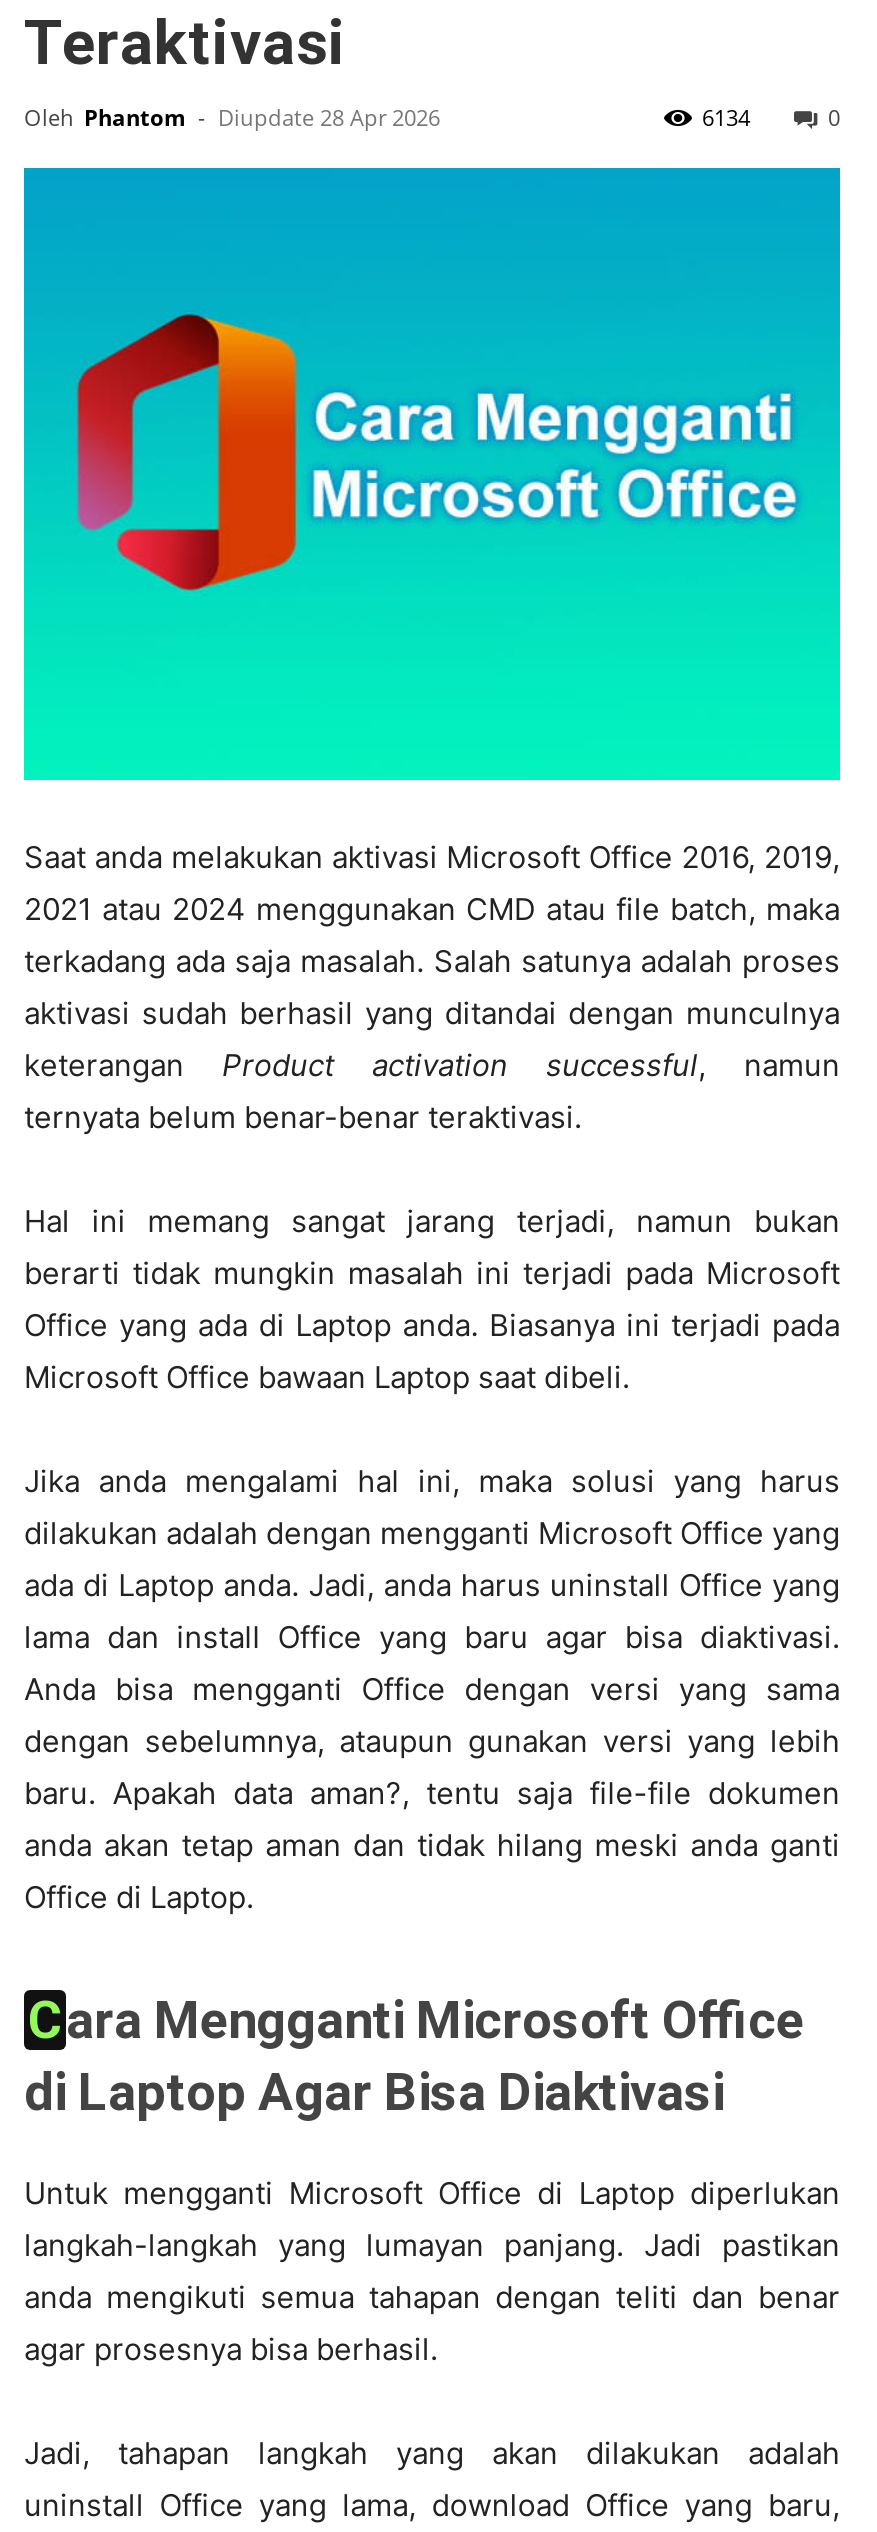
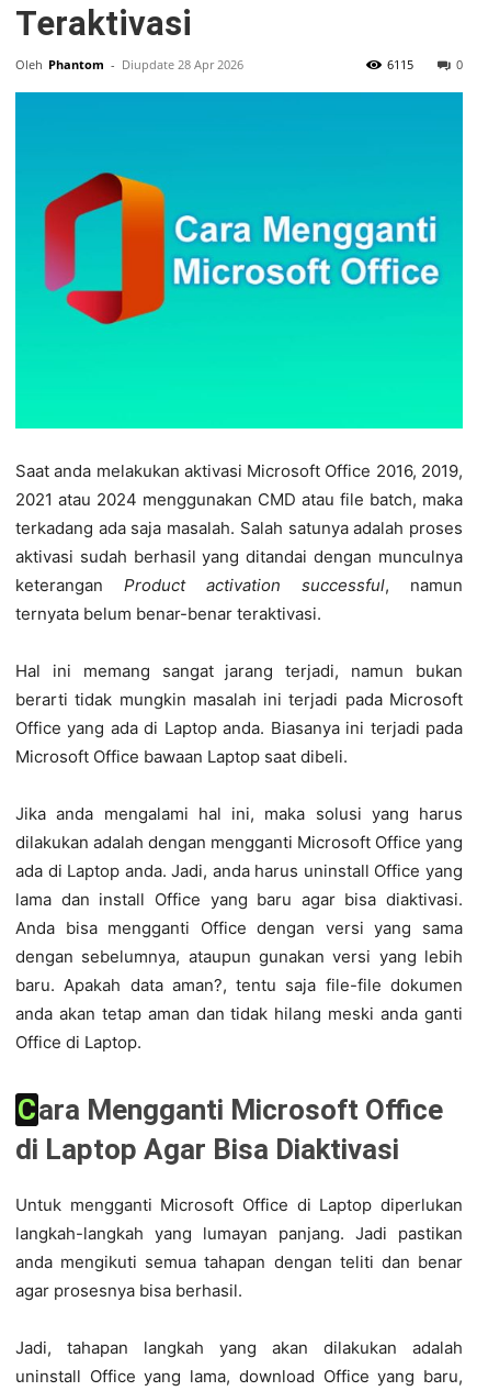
- 6134
+ 6115
